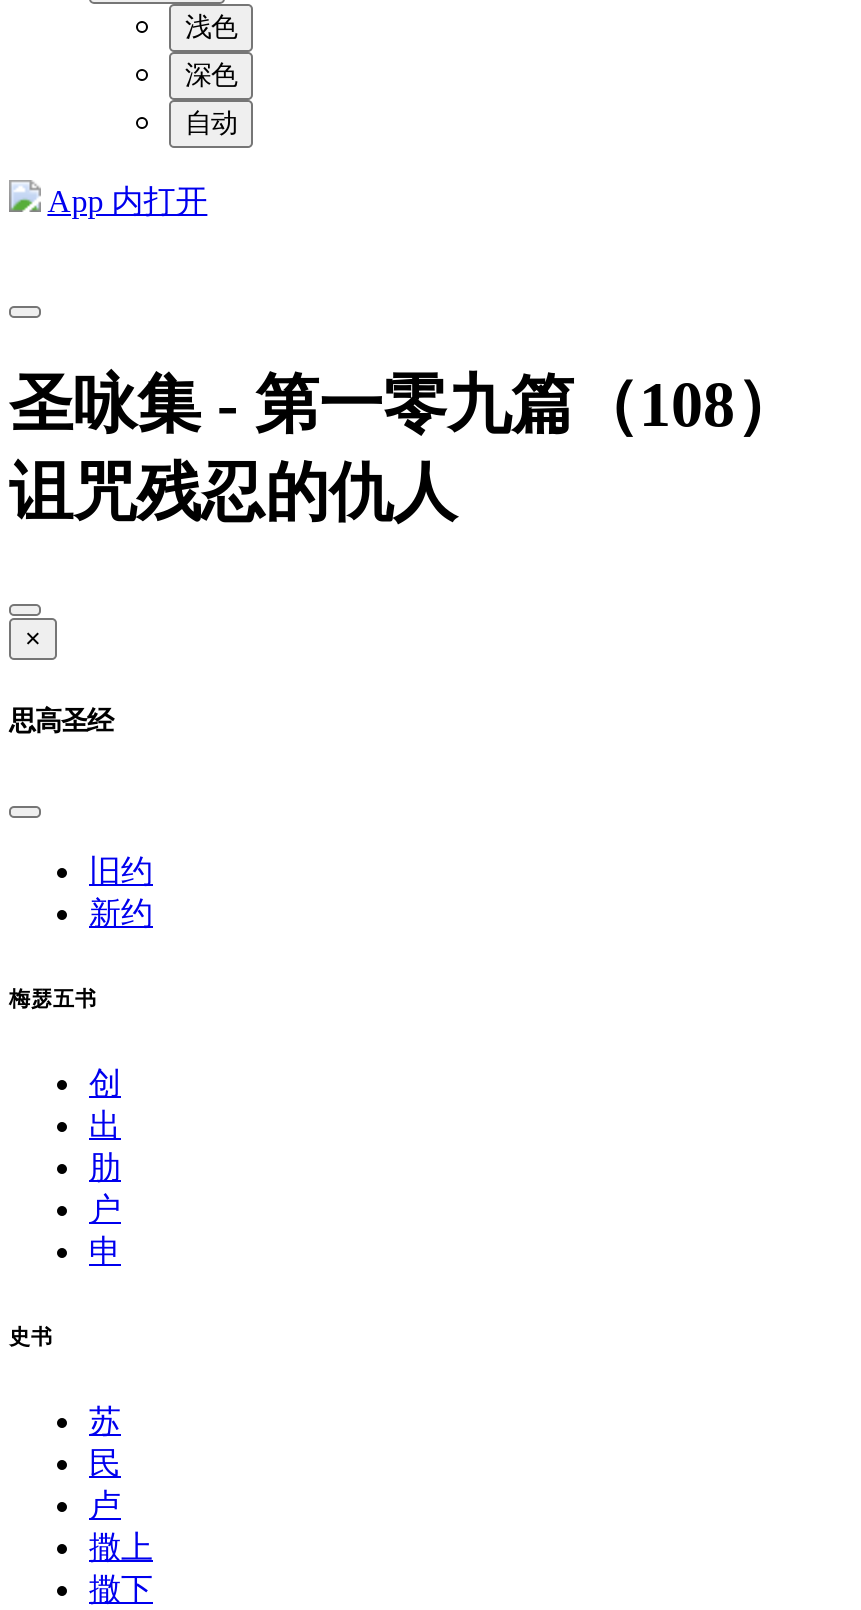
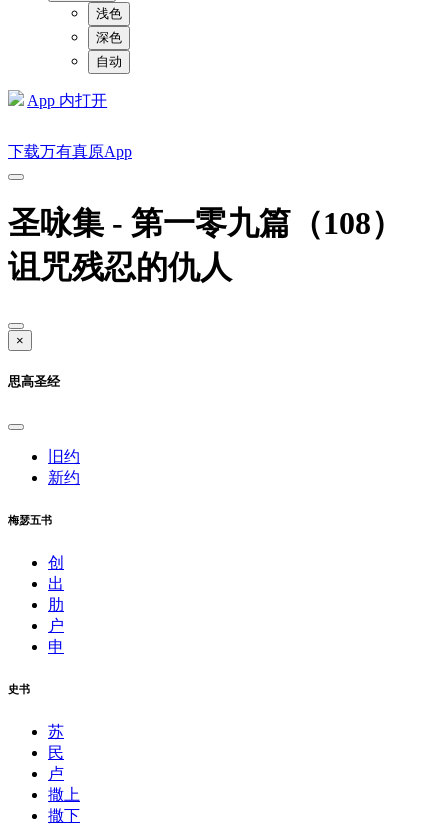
+ 下载万有真原App
